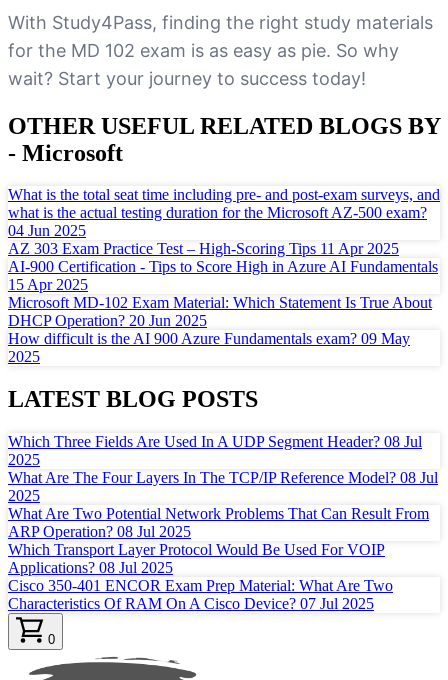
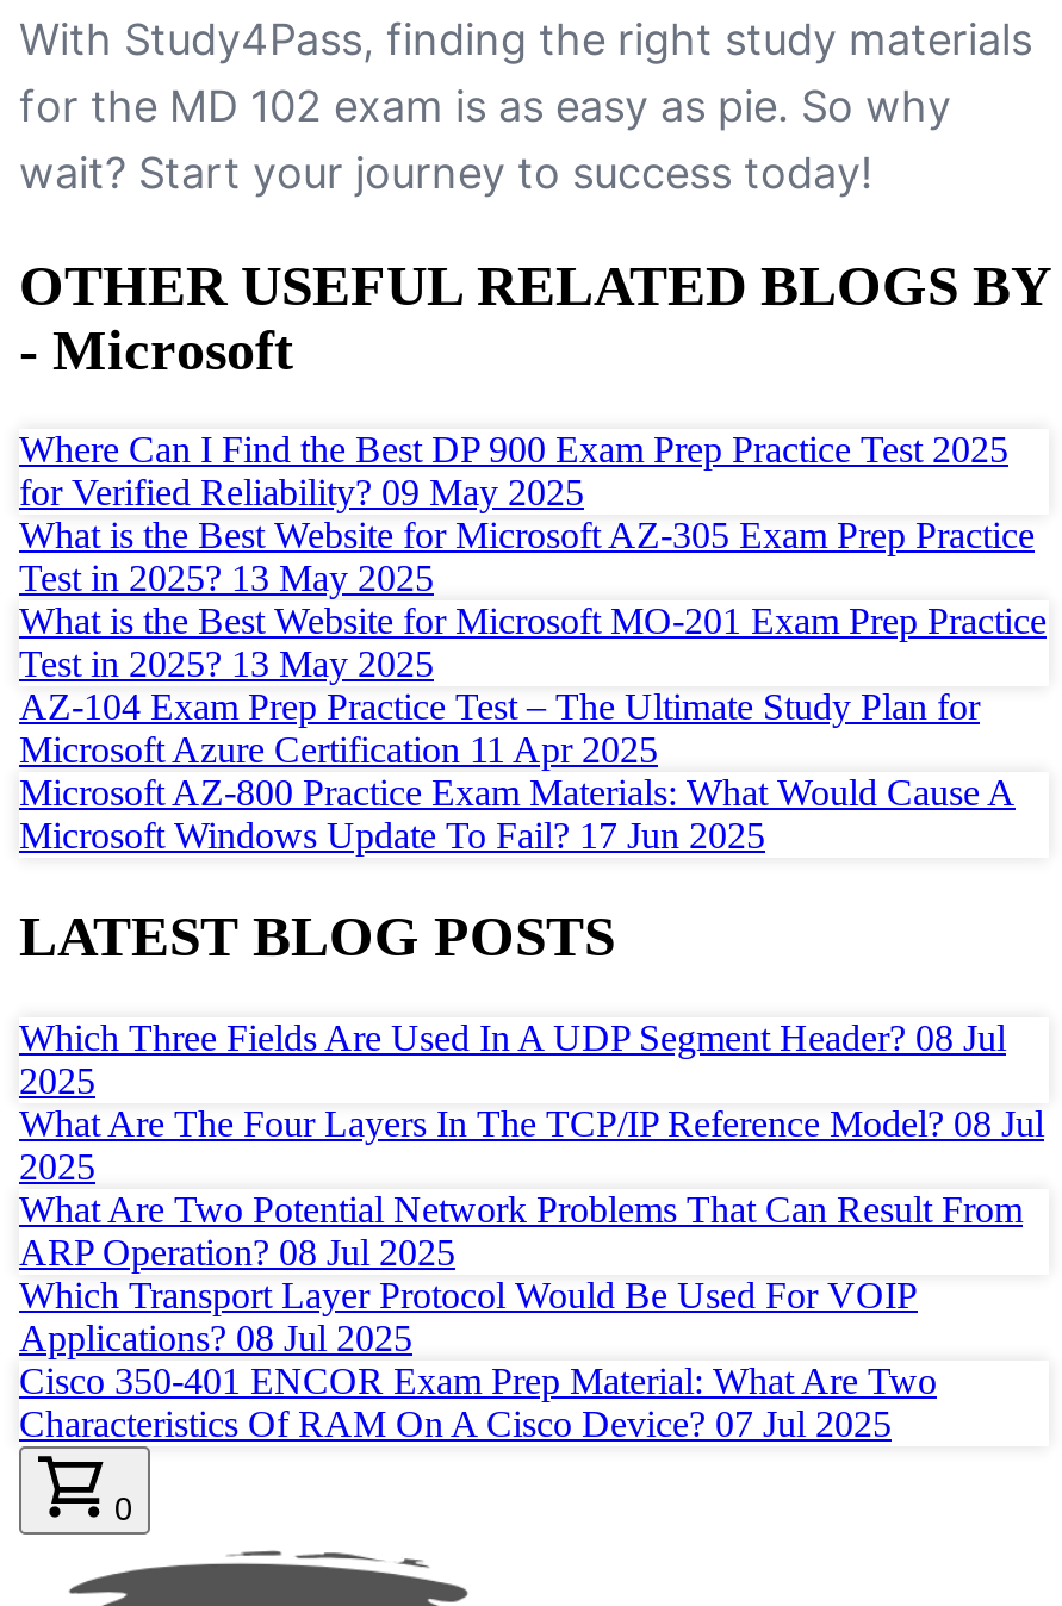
- What is the total seat time including pre- and post-exam surveys, and
- what is the actual testing duration for the Microsoft AZ-500 exam?
- 04 Jun 2025
- AZ 303 Exam Practice Test – High-Scoring Tips 11 Apr 2025
- AI-900 Certification - Tips to Score High in Azure AI Fundamentals
- 15 Apr 2025
- Microsoft MD-102 Exam Material: Which Statement Is True About
- DHCP Operation? 20 Jun 2025
- How difficult is the AI 900 Azure Fundamentals exam? 09 May
- 2025
+ Where Can I Find the Best DP 900 Exam Prep Practice Test 2025
+ for Verified Reliability? 09 May 2025
+ What is the Best Website for Microsoft AZ-305 Exam Prep Practice
+ Test in 2025? 13 May 2025
+ What is the Best Website for Microsoft MO-201 Exam Prep Practice
+ Test in 2025? 13 May 2025
+ AZ-104 Exam Prep Practice Test – The Ultimate Study Plan for
+ Microsoft Azure Certification 11 Apr 2025
+ Microsoft AZ-800 Practice Exam Materials: What Would Cause A
+ Microsoft Windows Update To Fail? 17 Jun 2025
